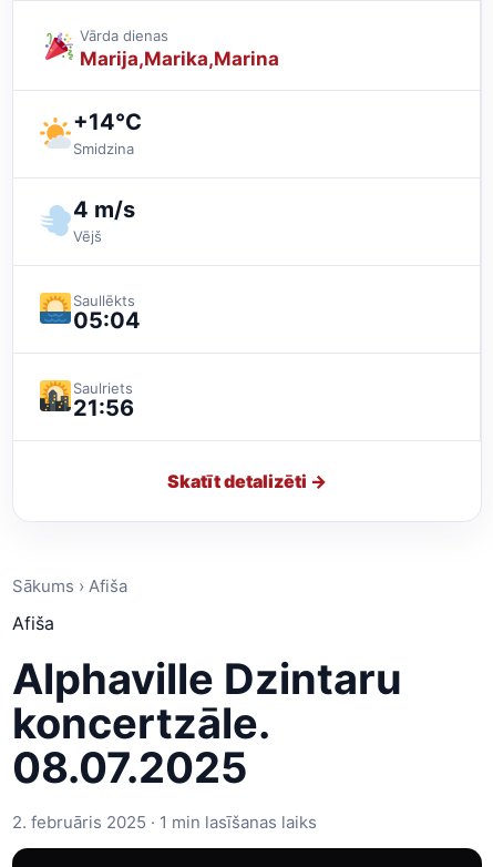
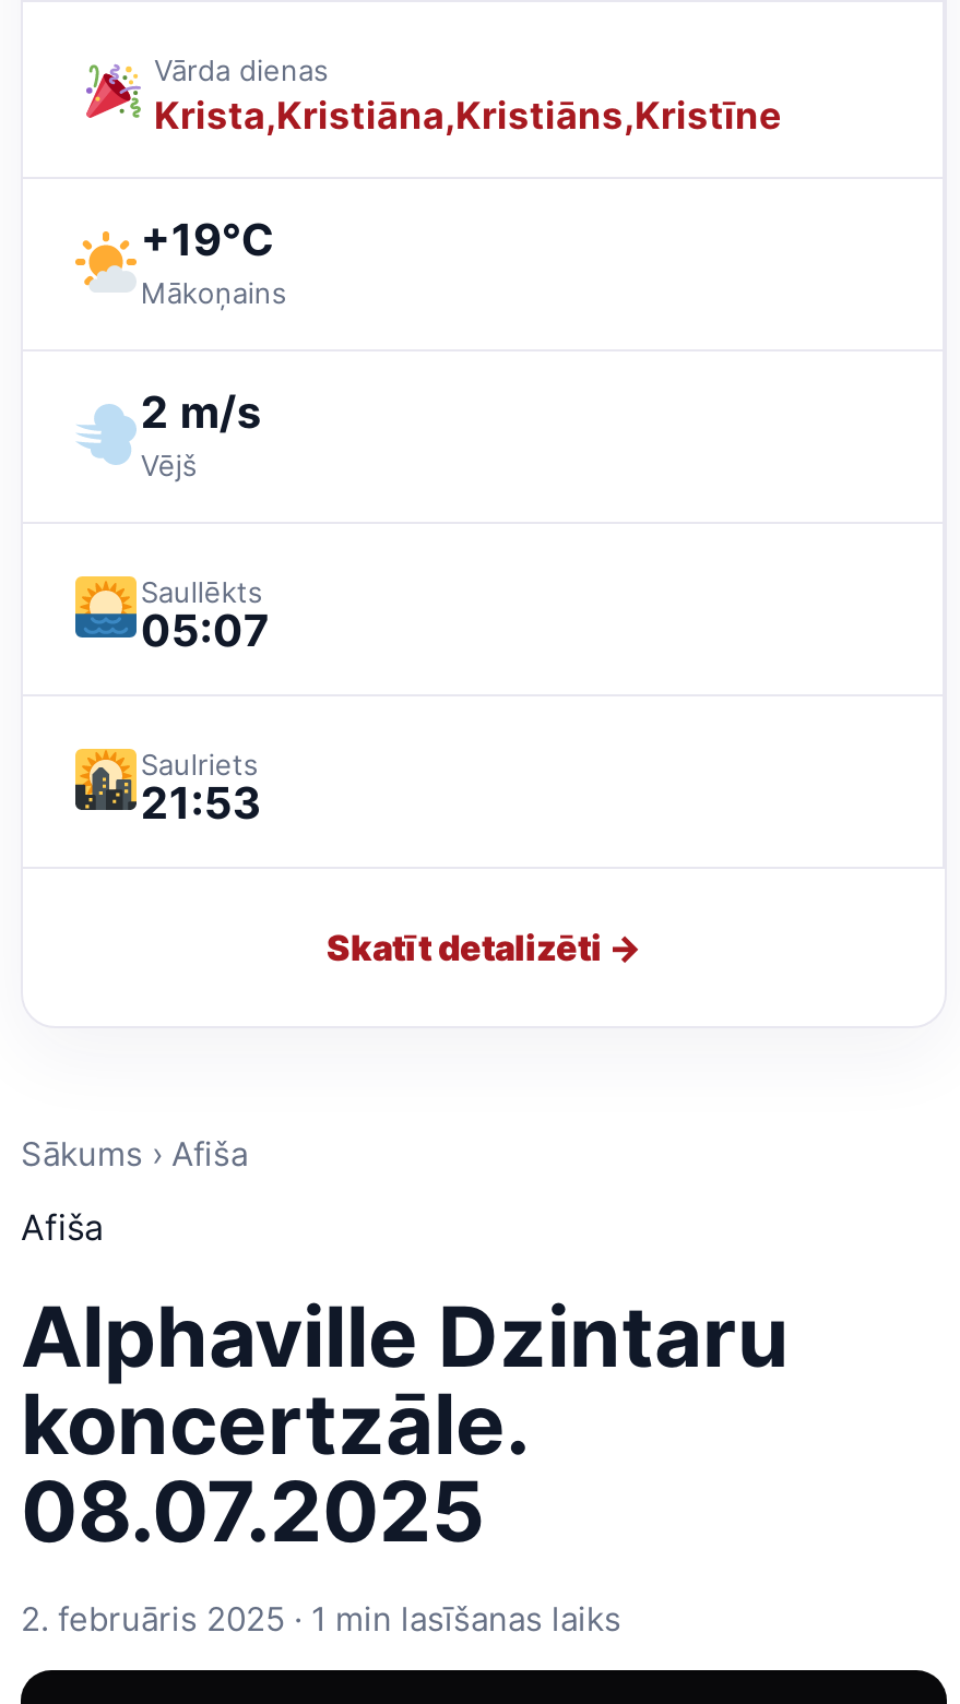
- Marija Marika Marina
+ Krista Kristiāna Kristiāns Kristīne

- +14°C
- Smidzina
+ +19°C
+ Mākoņains

- 4 m/s
+ 2 m/s

- 05:04
+ 05:07

- 21:56
+ 21:53
